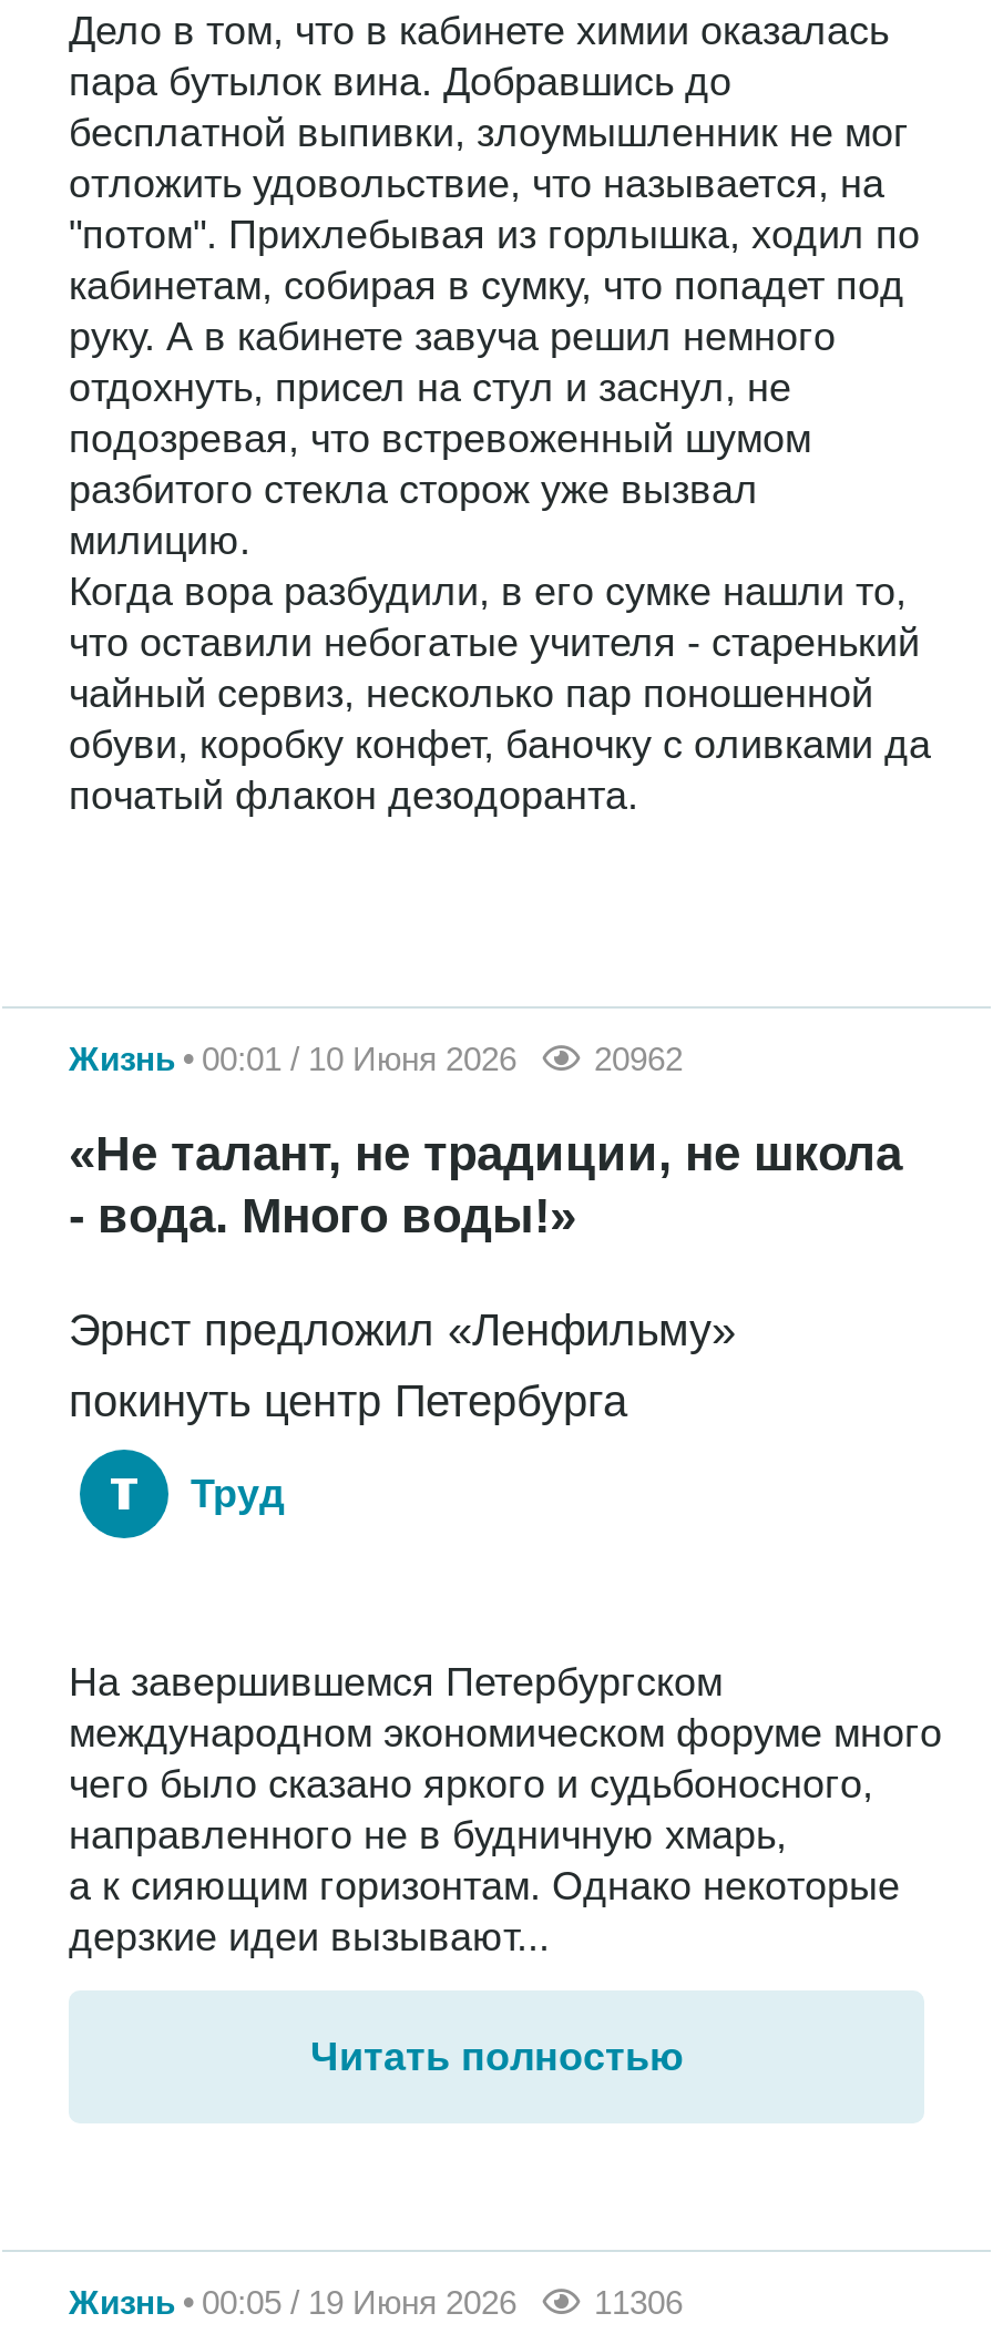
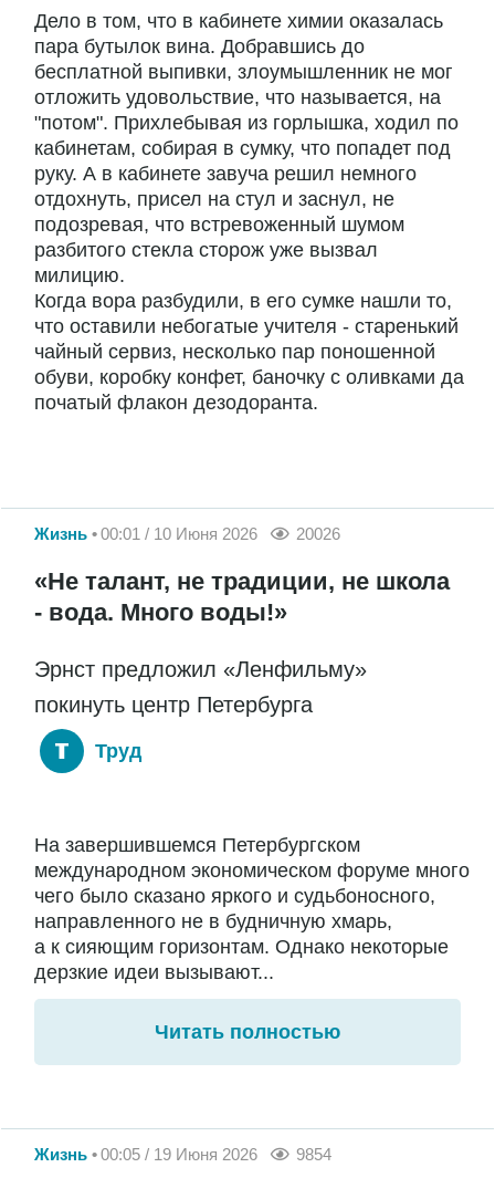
- 20962
+ 20026

- 11306
+ 9854
